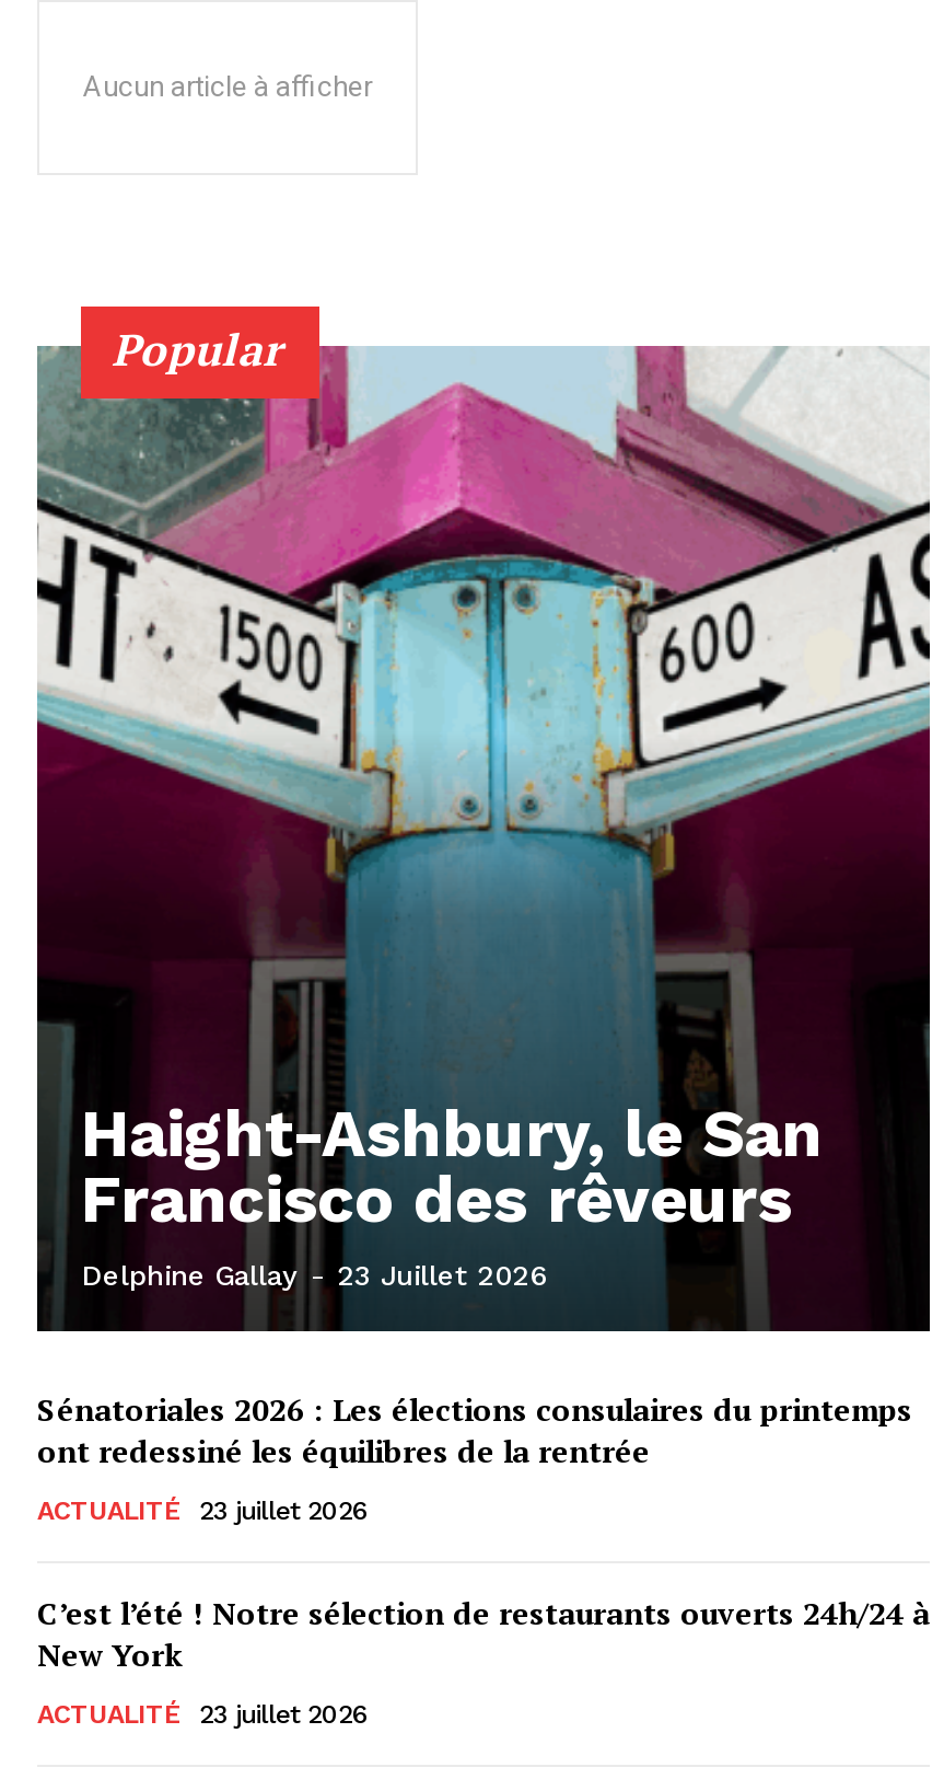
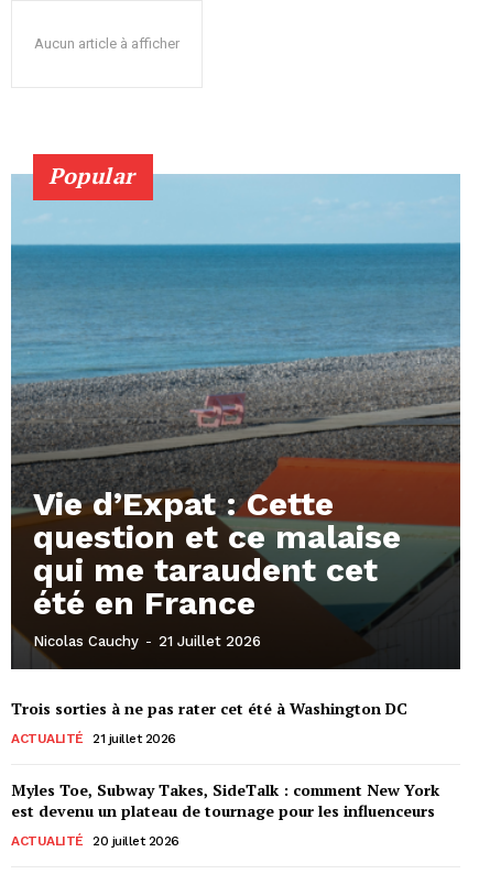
- [image]
- Haight-Ashbury, le San
- Francisco des rêveurs
- Delphine Gallay - 23 Juillet 2026
+ [image]
+ Vie d’Expat : Cette
+ question et ce malaise
+ qui me taraudent cet
+ été en France
+ Nicolas Cauchy - 21 Juillet 2026

- Sénatoriales 2026 : Les élections consulaires du printemps
- ont redessiné les équilibres de la rentrée
+ Trois sorties à ne pas rater cet été à Washington DC

- ACTUALITÉ 23 juillet 2026
+ ACTUALITÉ 21 juillet 2026

- C’est l’été ! Notre sélection de restaurants ouverts 24h/24 à
- New York
+ Myles Toe, Subway Takes, SideTalk : comment New York
+ est devenu un plateau de tournage pour les influenceurs

- ACTUALITÉ 23 juillet 2026
+ ACTUALITÉ 20 juillet 2026
